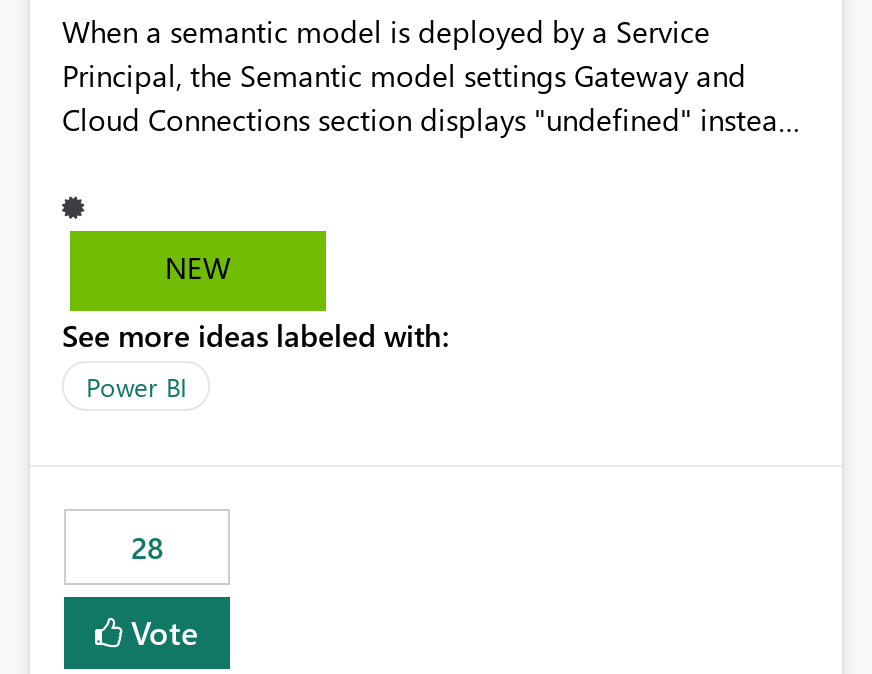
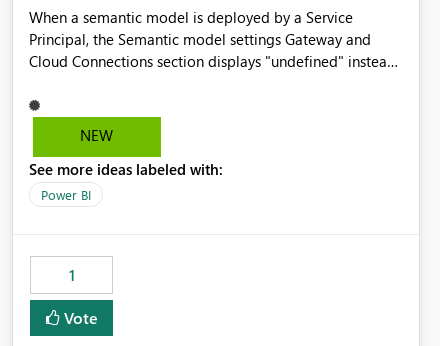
- 28
+ 1
